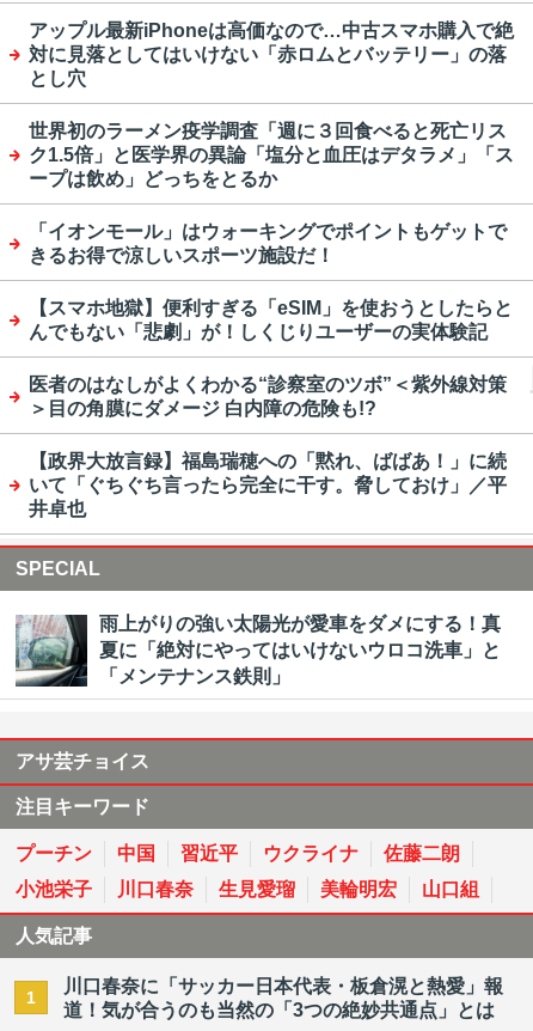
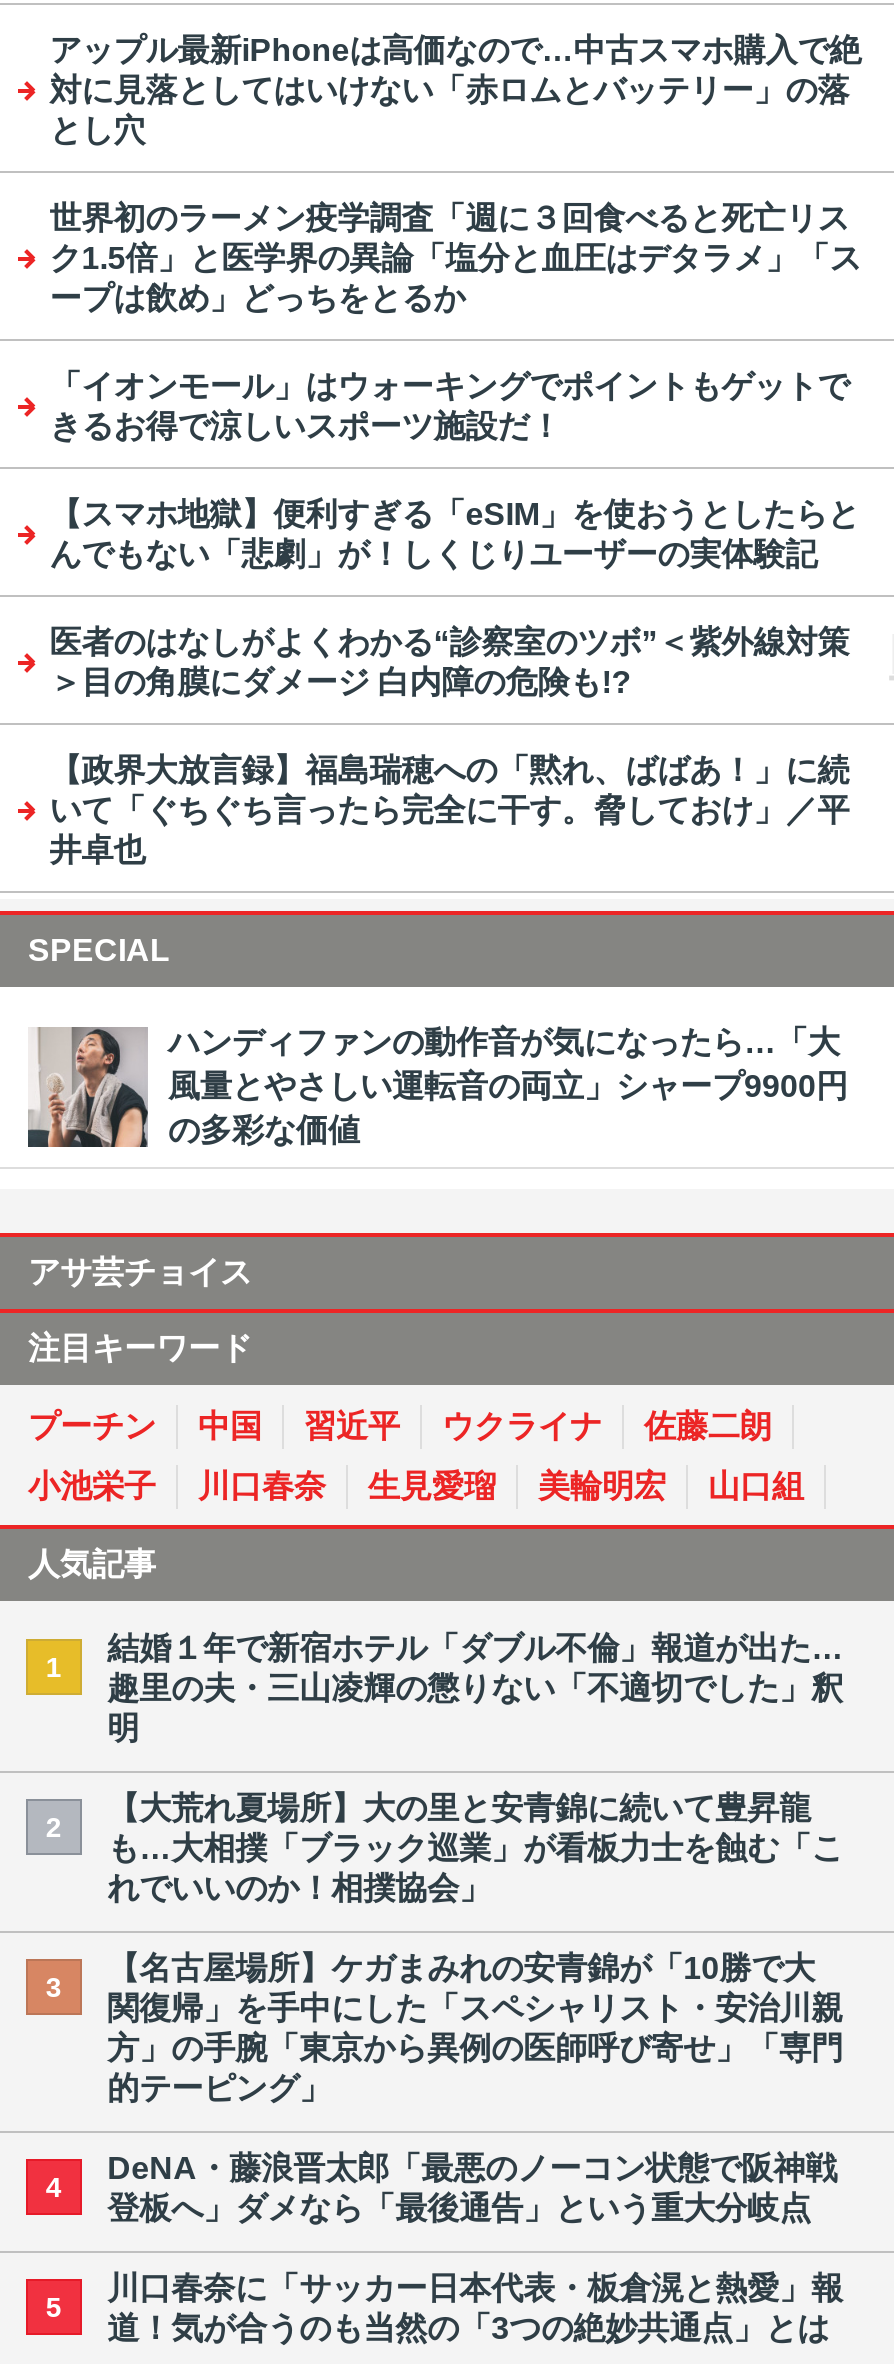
- [image]
- 雨上がりの強い太陽光が愛車をダメにする！真
- 夏に「絶対にやってはいけないウロコ洗車」と
- 「メンテナンス鉄則」
+ [image]
+ ハンディファンの動作音が気になったら…「大
+ 風量とやさしい運転音の両立」シャープ9900円
+ の多彩な価値

+ 結婚１年で新宿ホテル「ダブル不倫」報道が出た…
+ 趣里の夫・三山凌輝の懲りない「不適切でした」釈
+ 明
+ 2

+ 【大荒れ夏場所】大の里と安青錦に続いて豊昇龍
+ も…大相撲「ブラック巡業」が看板力士を蝕む「こ
+ れでいいのか！相撲協会」
+ 3

+ 【名古屋場所】ケガまみれの安青錦が「10勝で大
+ 関復帰」を手中にした「スペシャリスト・安治川親
+ 方」の手腕「東京から異例の医師呼び寄せ」「専門
+ 的テーピング」
+ 4

+ DeNA・藤浪晋太郎「最悪のノーコン状態で阪神戦
+ 登板へ」ダメなら「最後通告」という重大分岐点
+ 5
